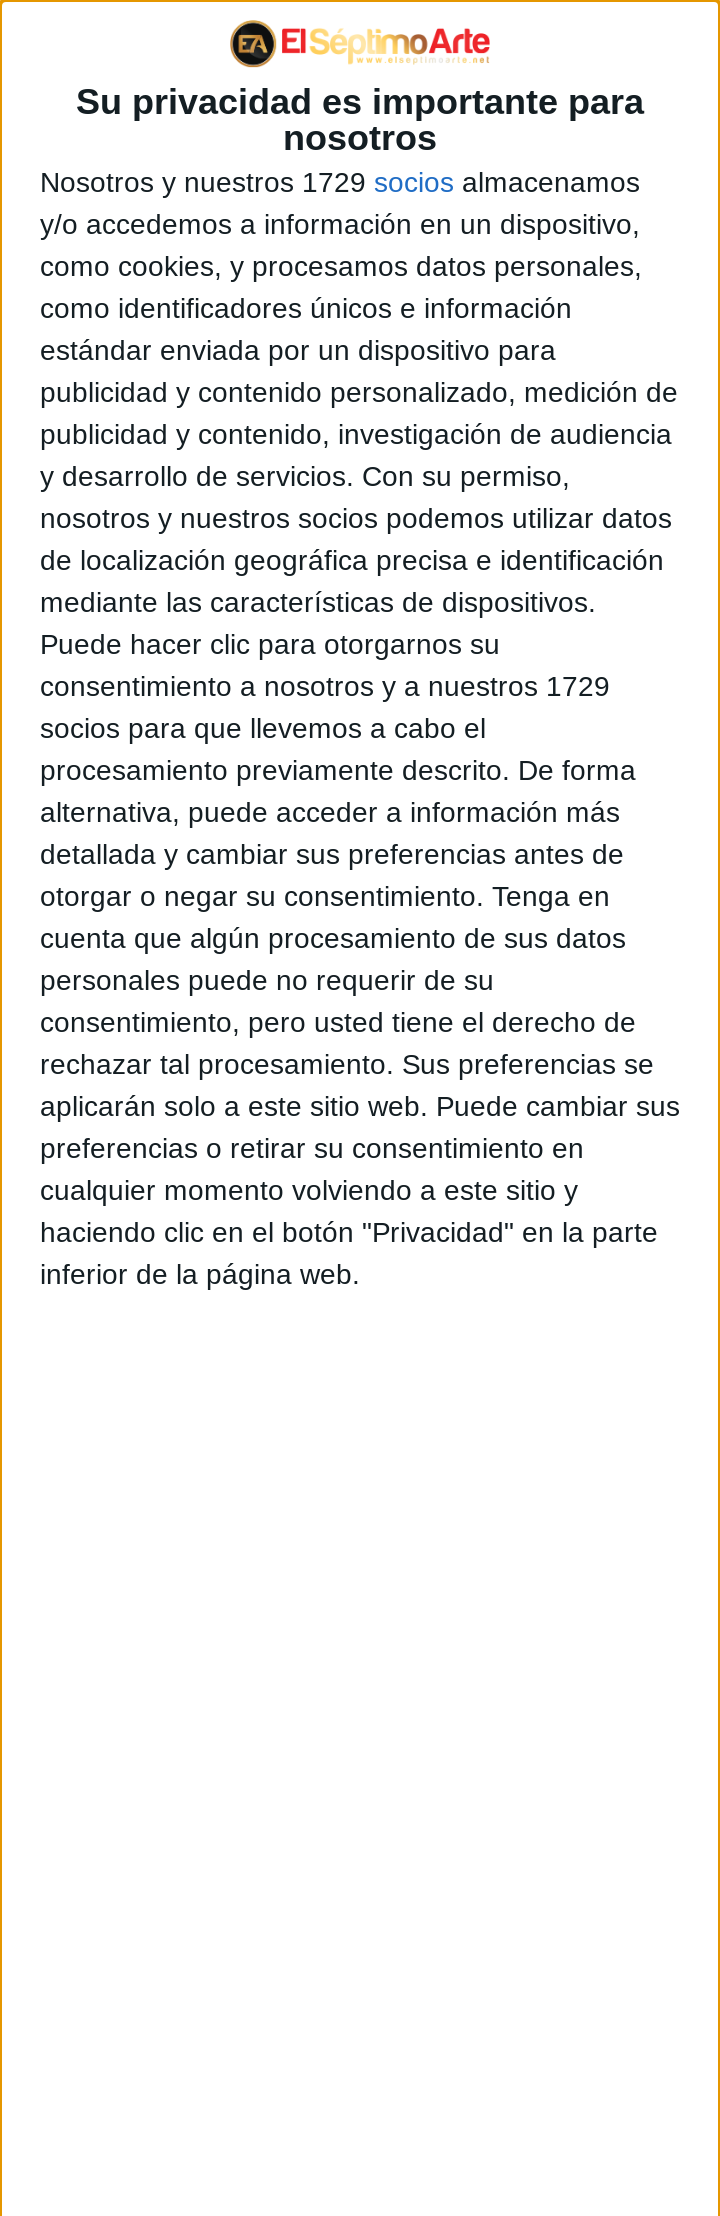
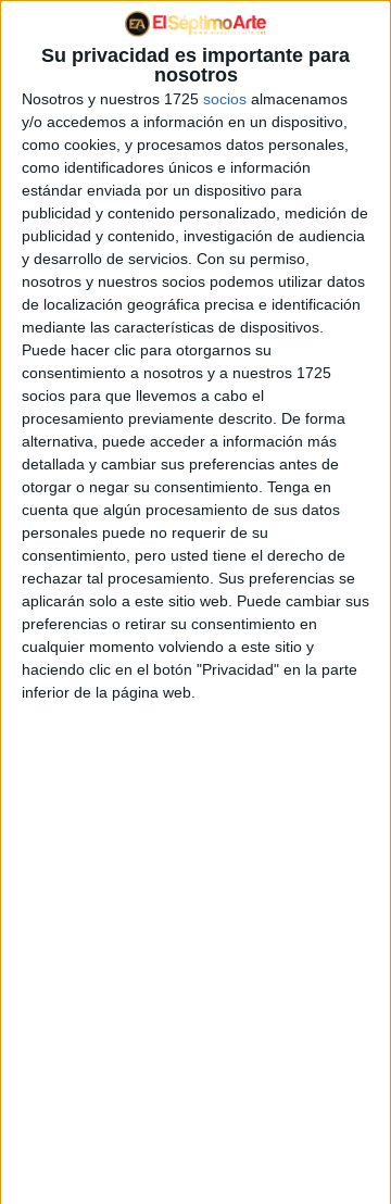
- Nosotros y nuestros 1729 socios almacenamos
+ Nosotros y nuestros 1725 socios almacenamos

- consentimiento a nosotros y a nuestros 1729
+ consentimiento a nosotros y a nuestros 1725
